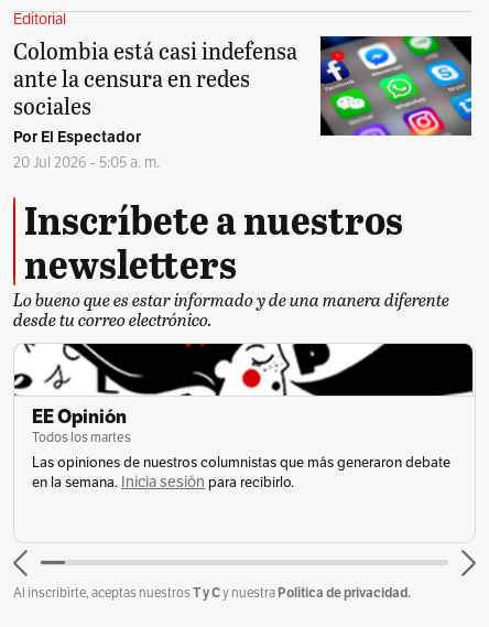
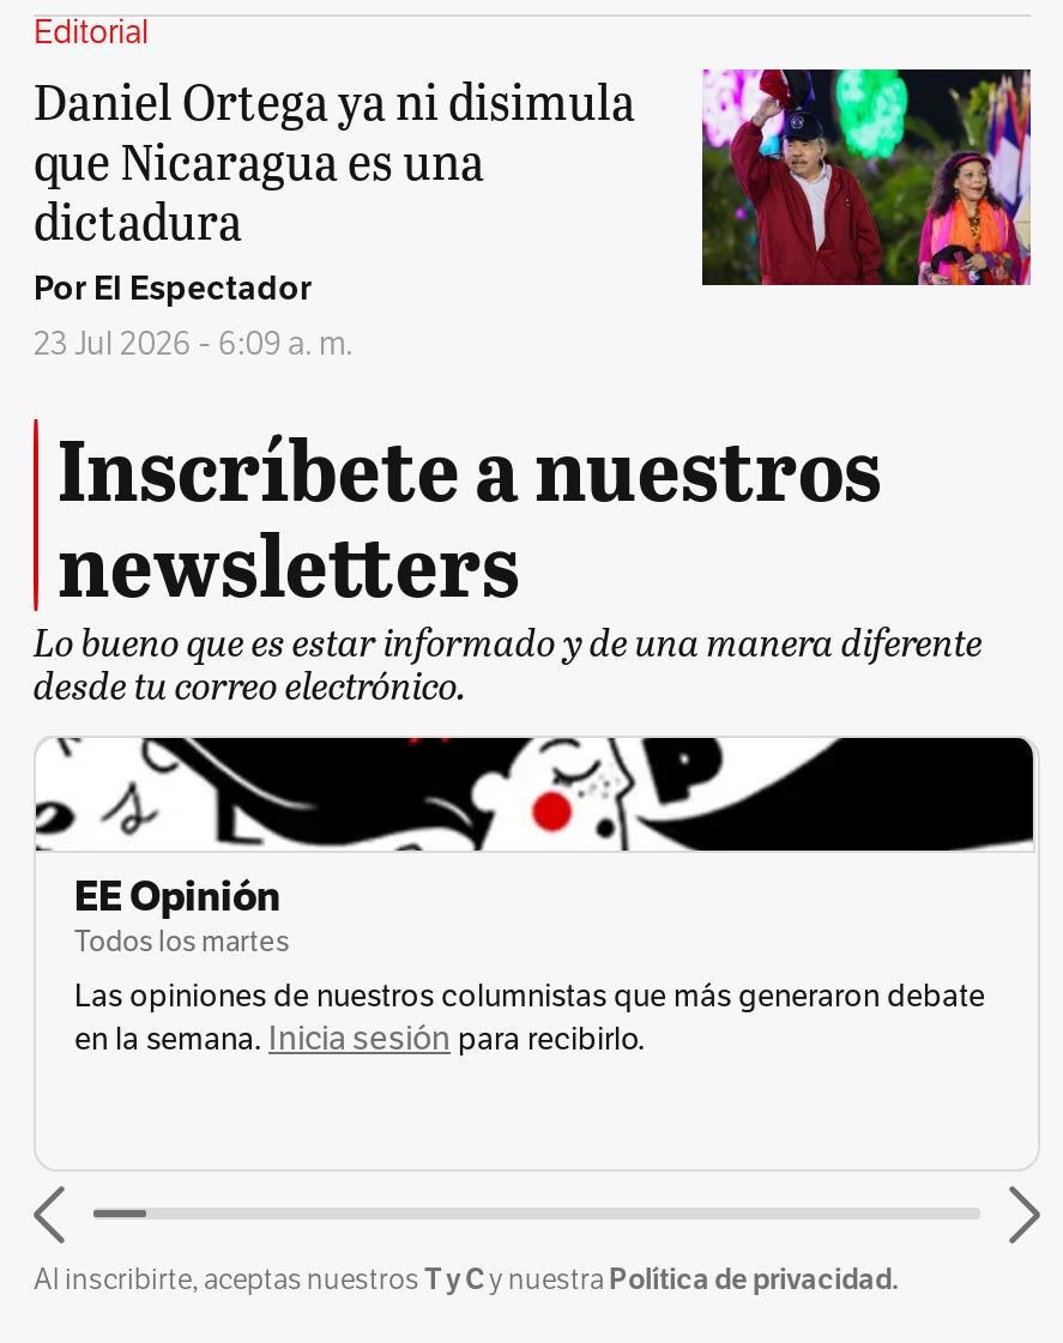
- [image]
- Colombia está casi indefensa
- ante la censura en redes
- sociales
+ [image]
+ Daniel Ortega ya ni disimula
+ que Nicaragua es una
+ dictadura

- 20 Jul 2026 - 5:05 a. m.
+ 23 Jul 2026 - 6:09 a. m.
